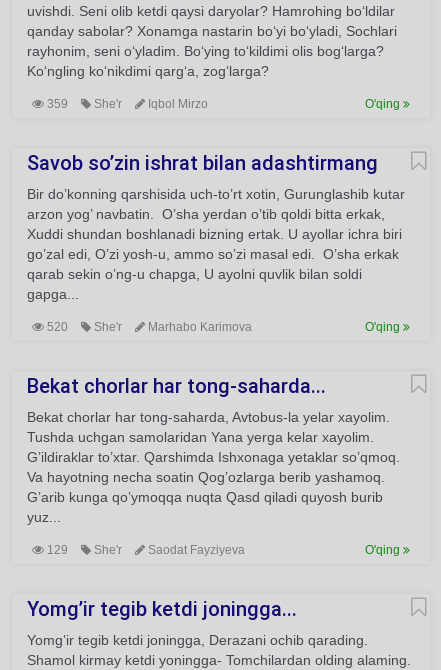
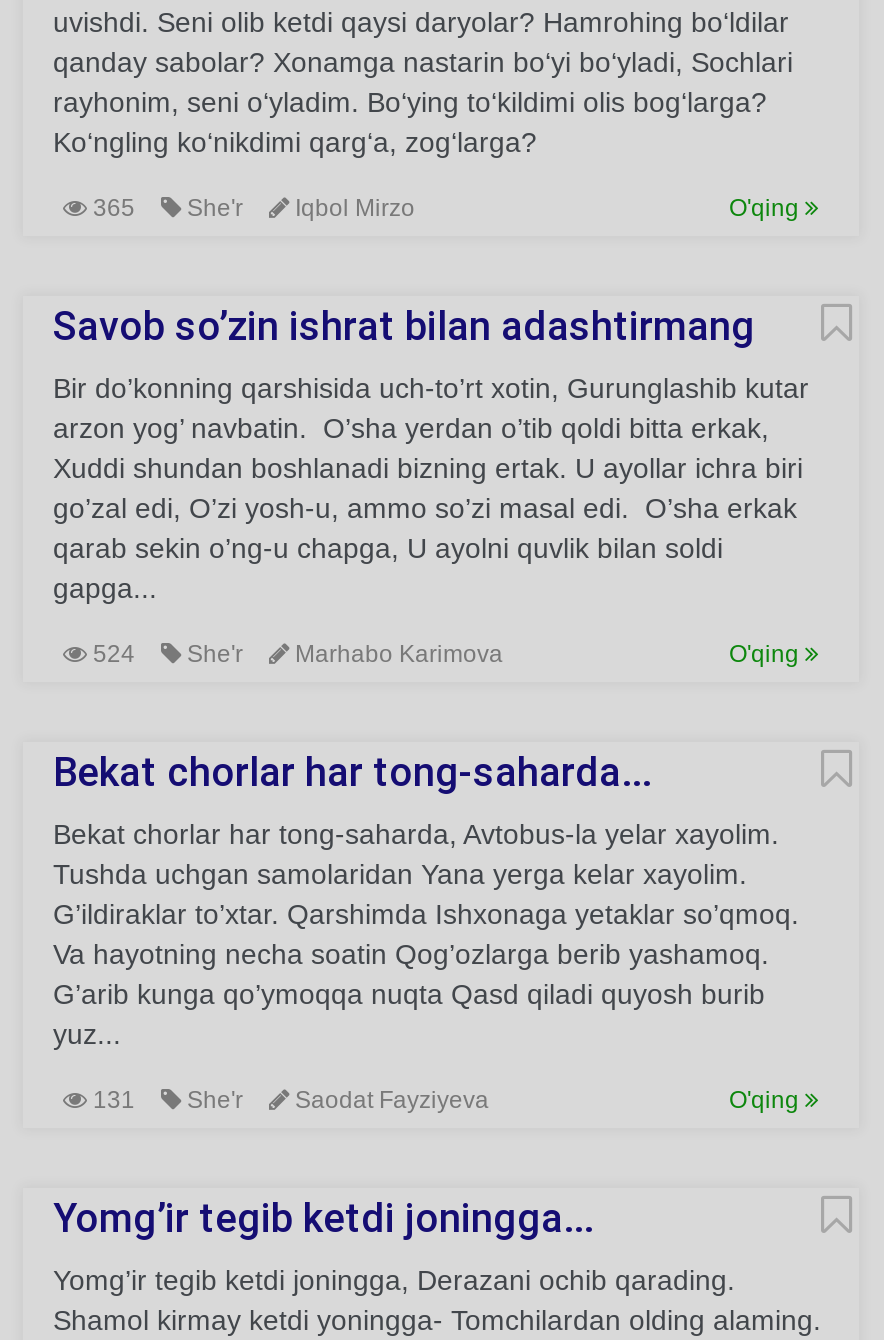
- 359 She'r Iqbol Mirzo
+ 365 She'r Iqbol Mirzo

- 520 She'r Marhabo Karimova
+ 524 She'r Marhabo Karimova

- 129 She'r Saodat Fayziyeva
+ 131 She'r Saodat Fayziyeva
